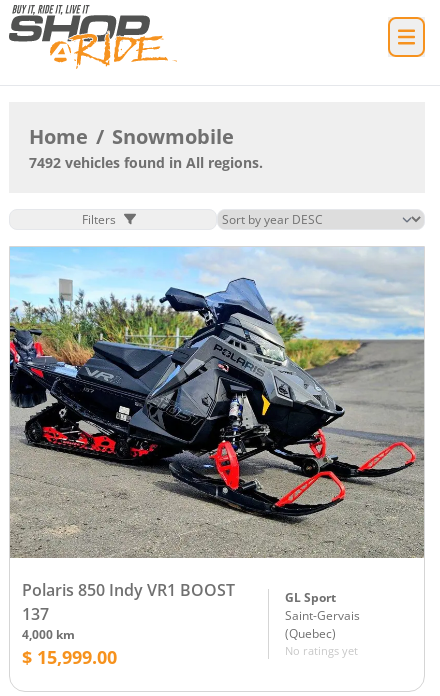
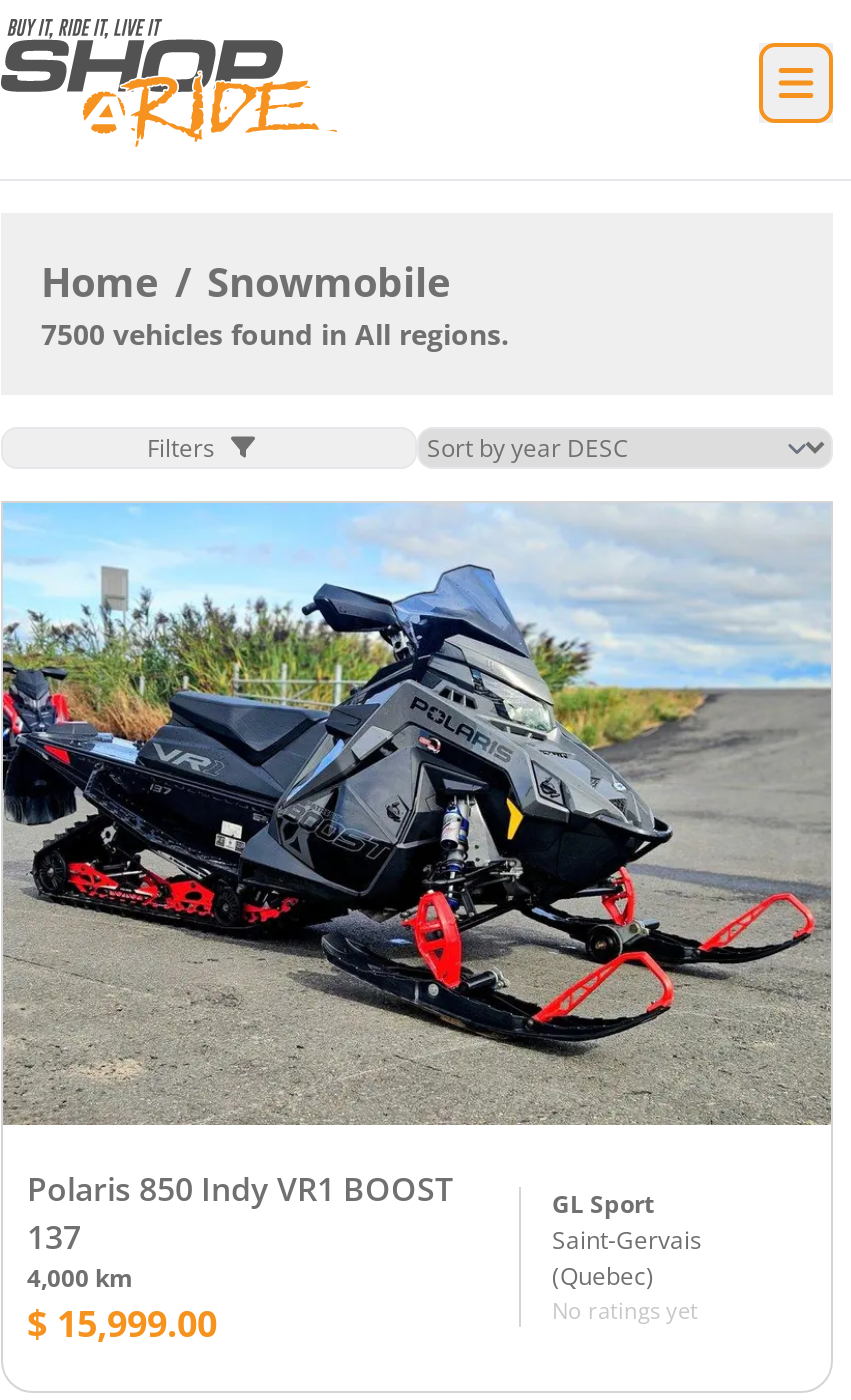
- 7492 vehicles found in All regions.
+ 7500 vehicles found in All regions.
